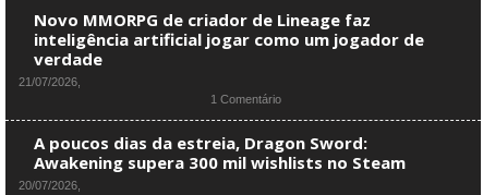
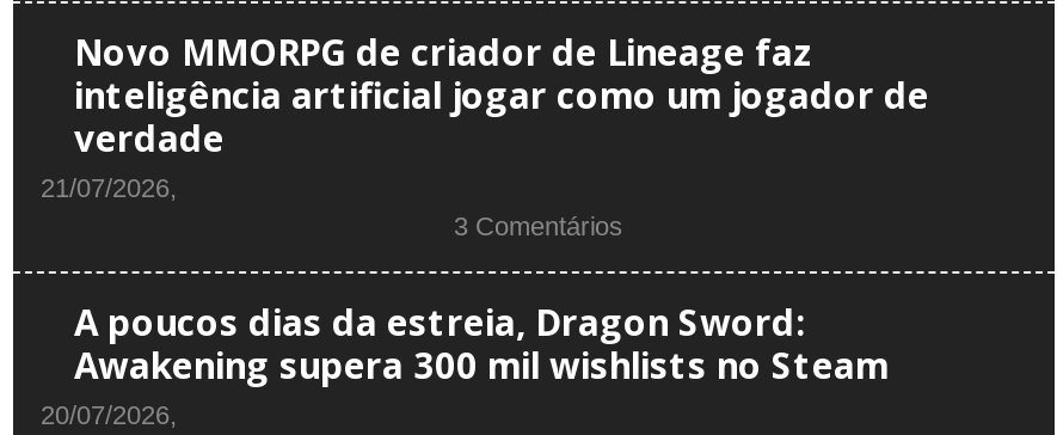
- 1 Comentário
+ 3 Comentários
